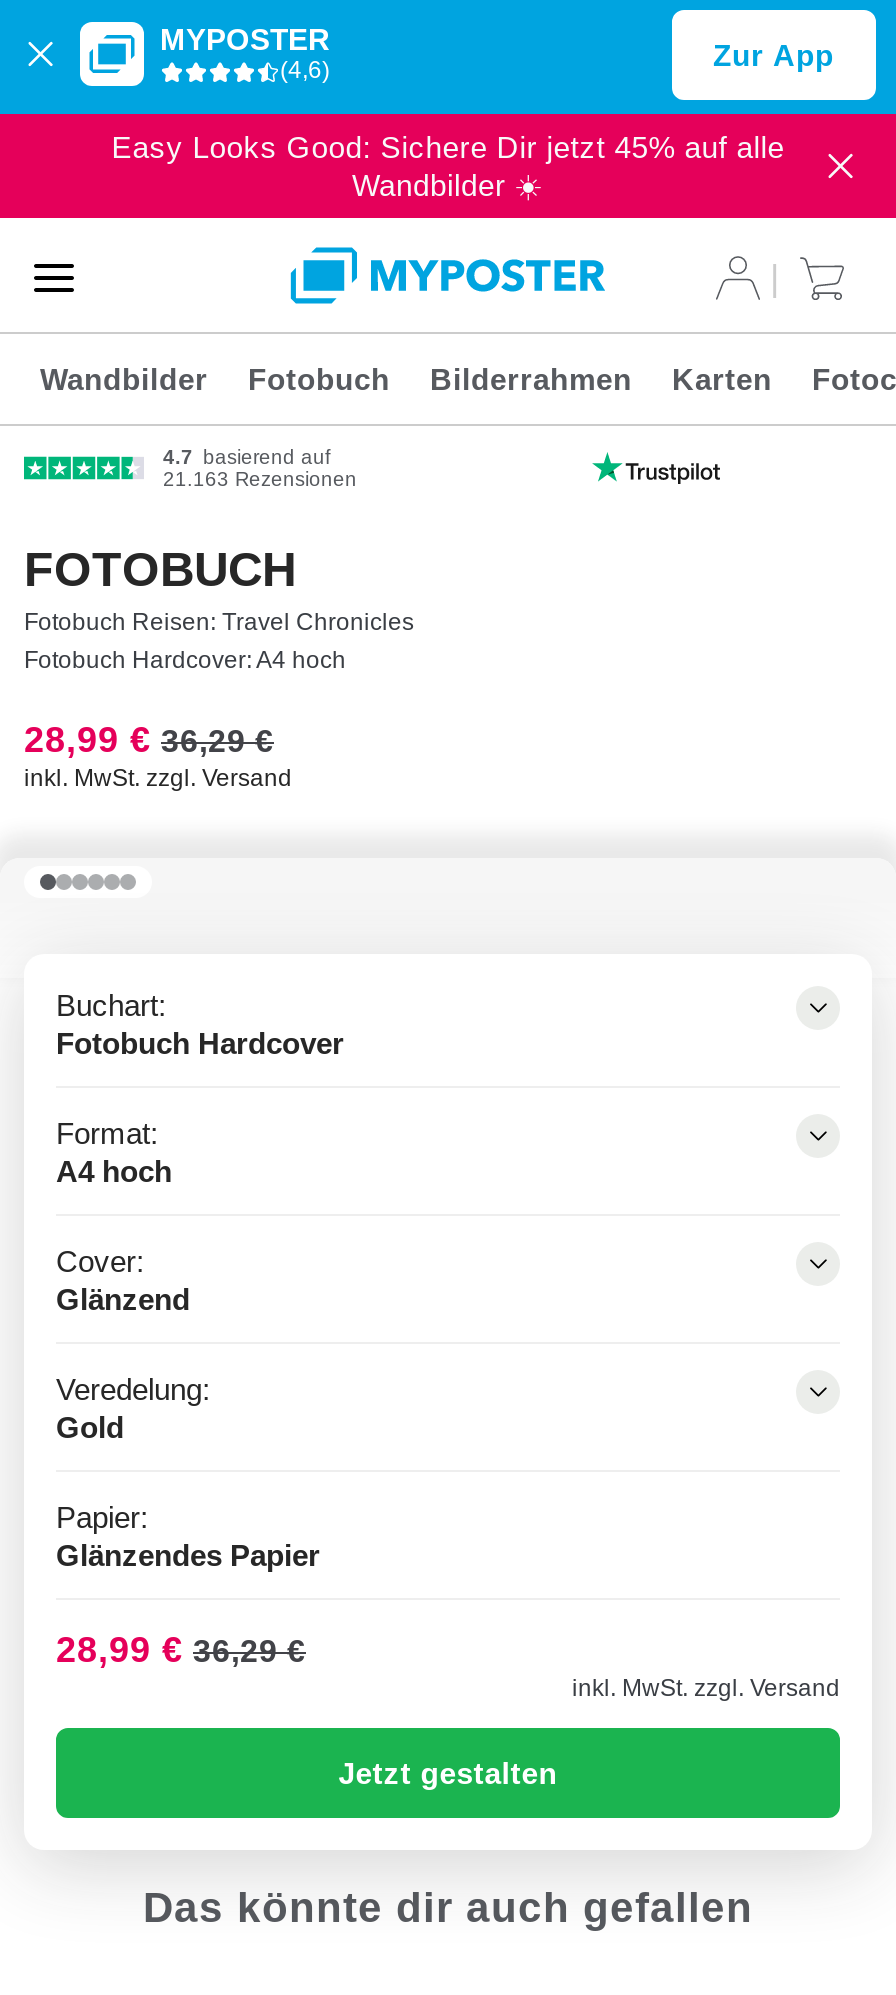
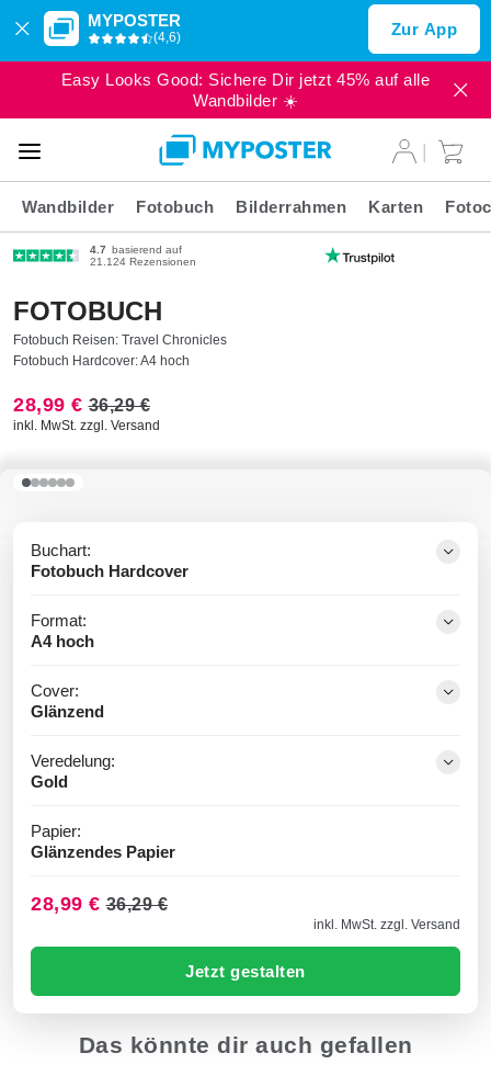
- 21.163 Rezensionen
+ 21.124 Rezensionen
